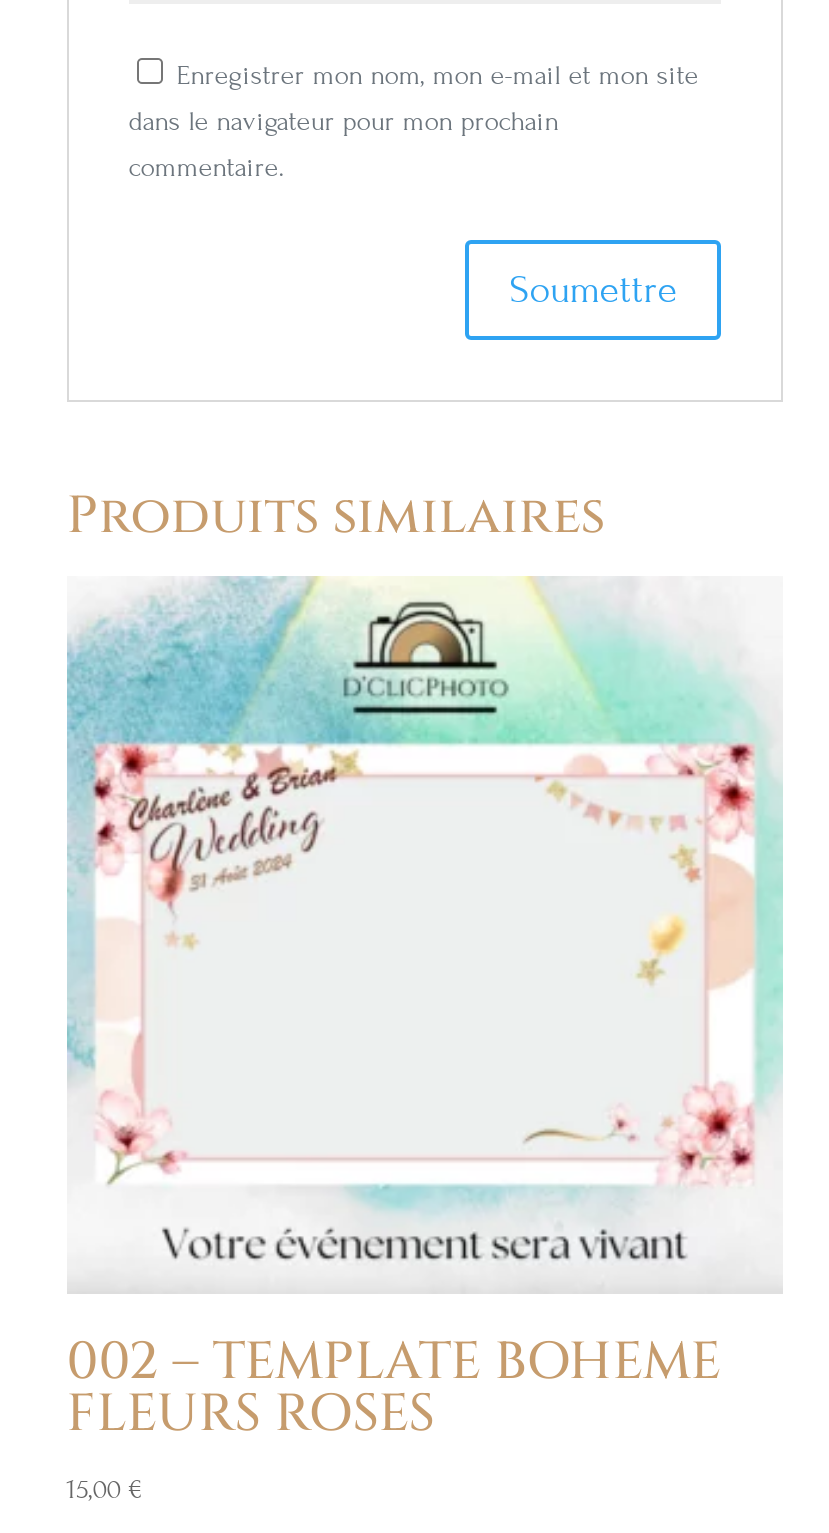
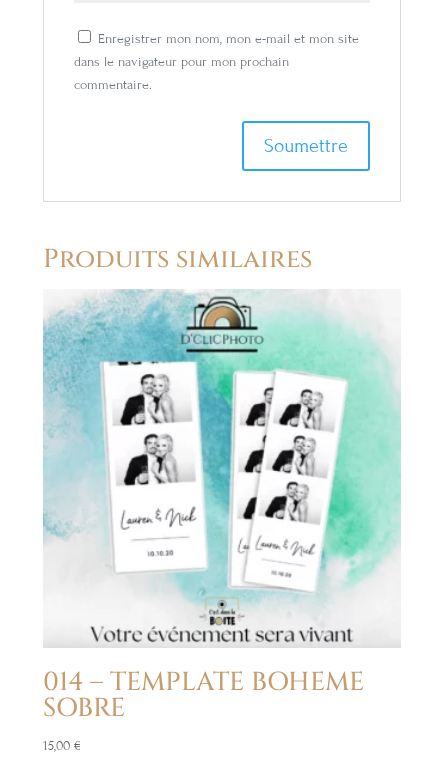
- [image]
- 002 – TEMPLATE BOHEME
- FLEURS ROSES
+ [image]
+ 014 – TEMPLATE BOHEME
+ SOBRE
